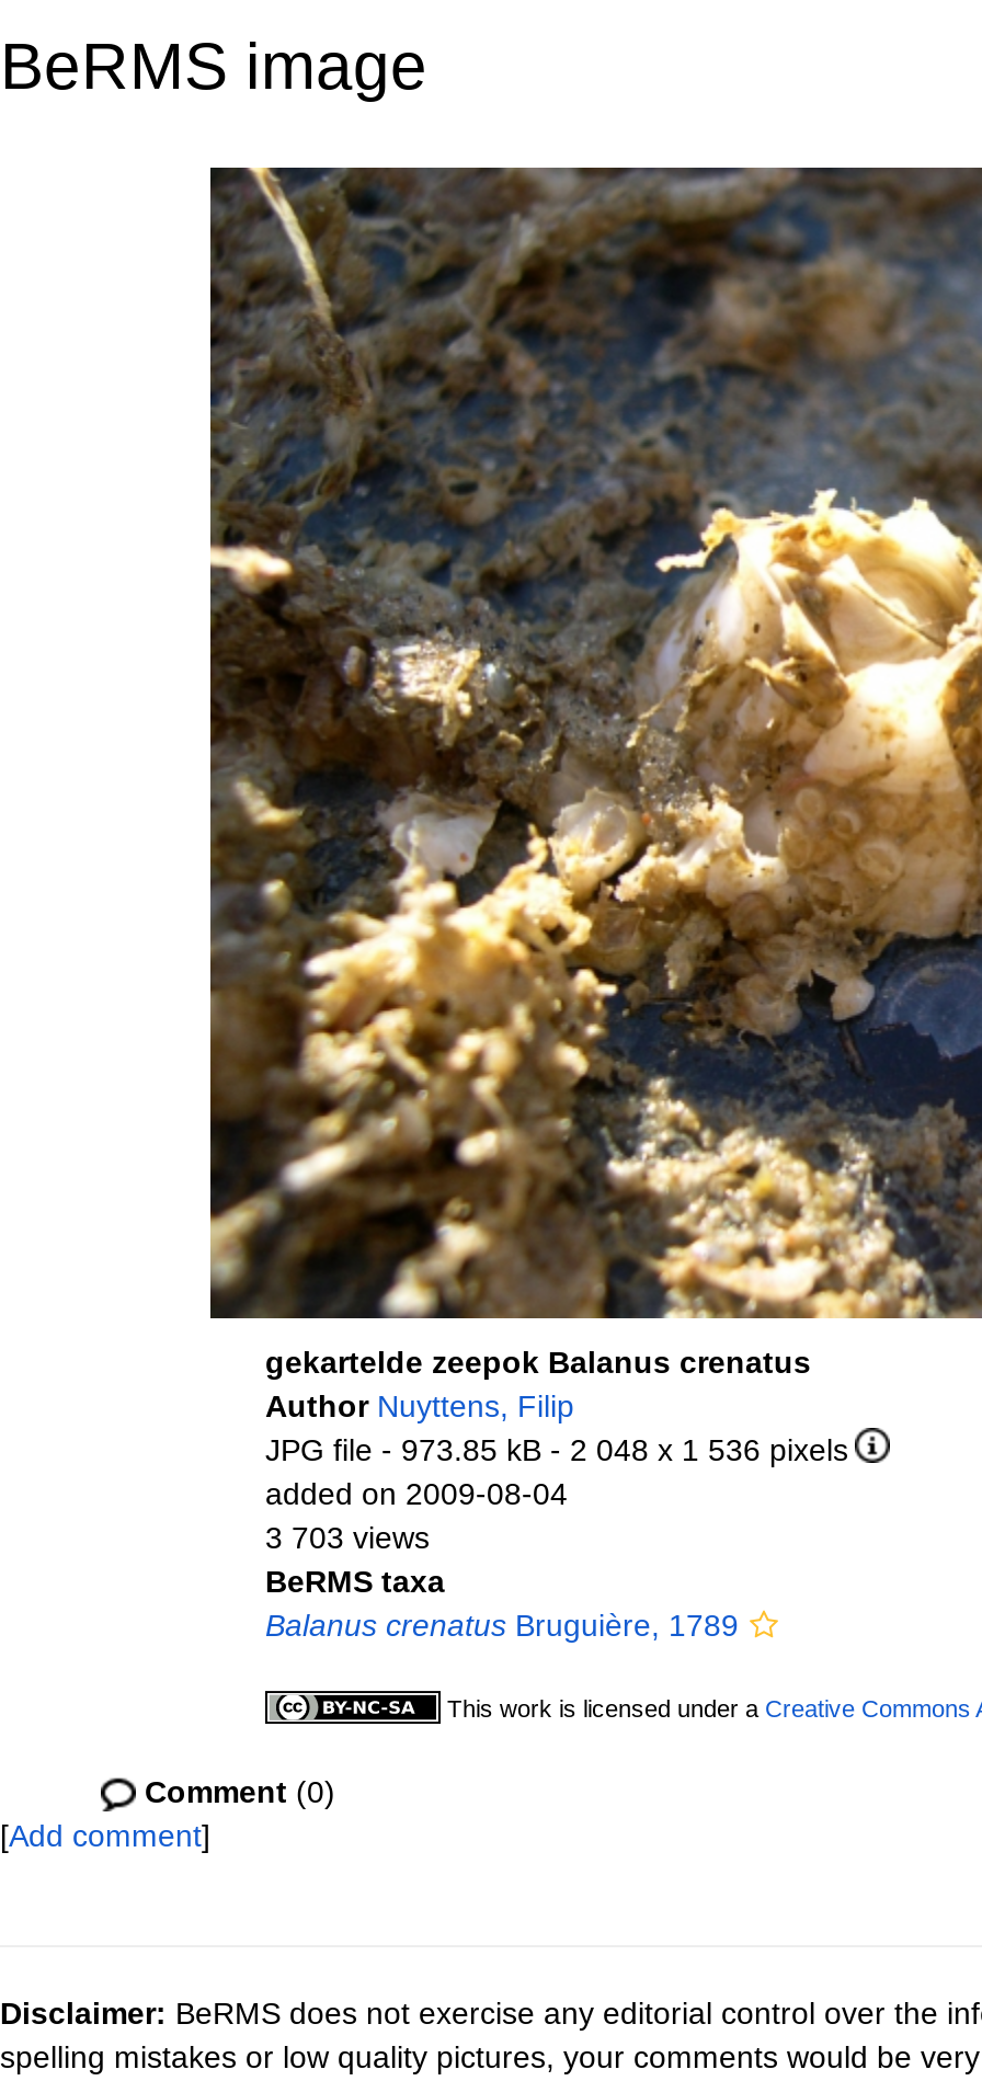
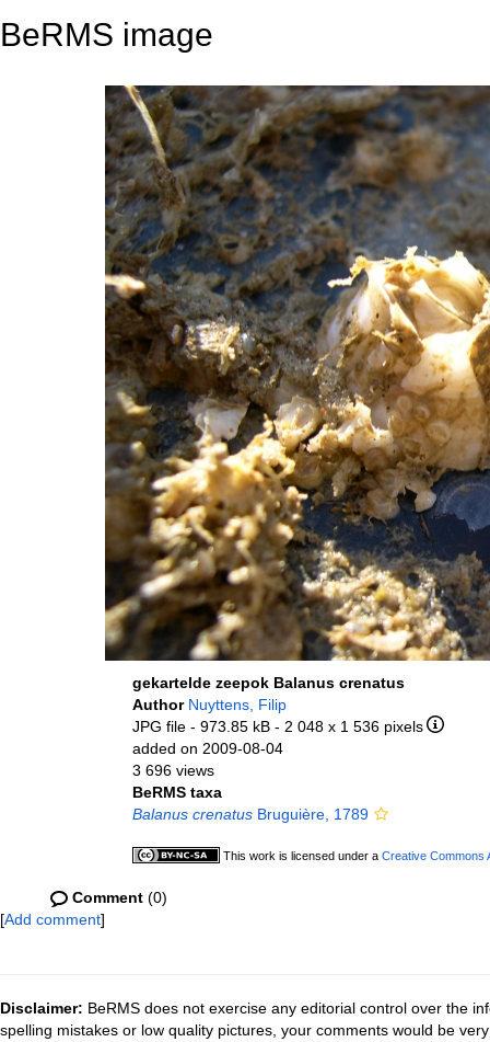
- 3 703 views
+ 3 696 views
